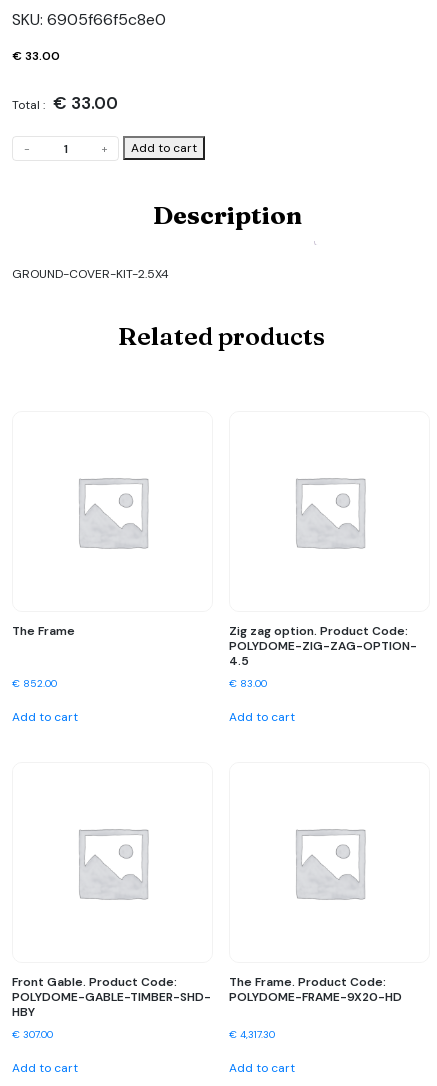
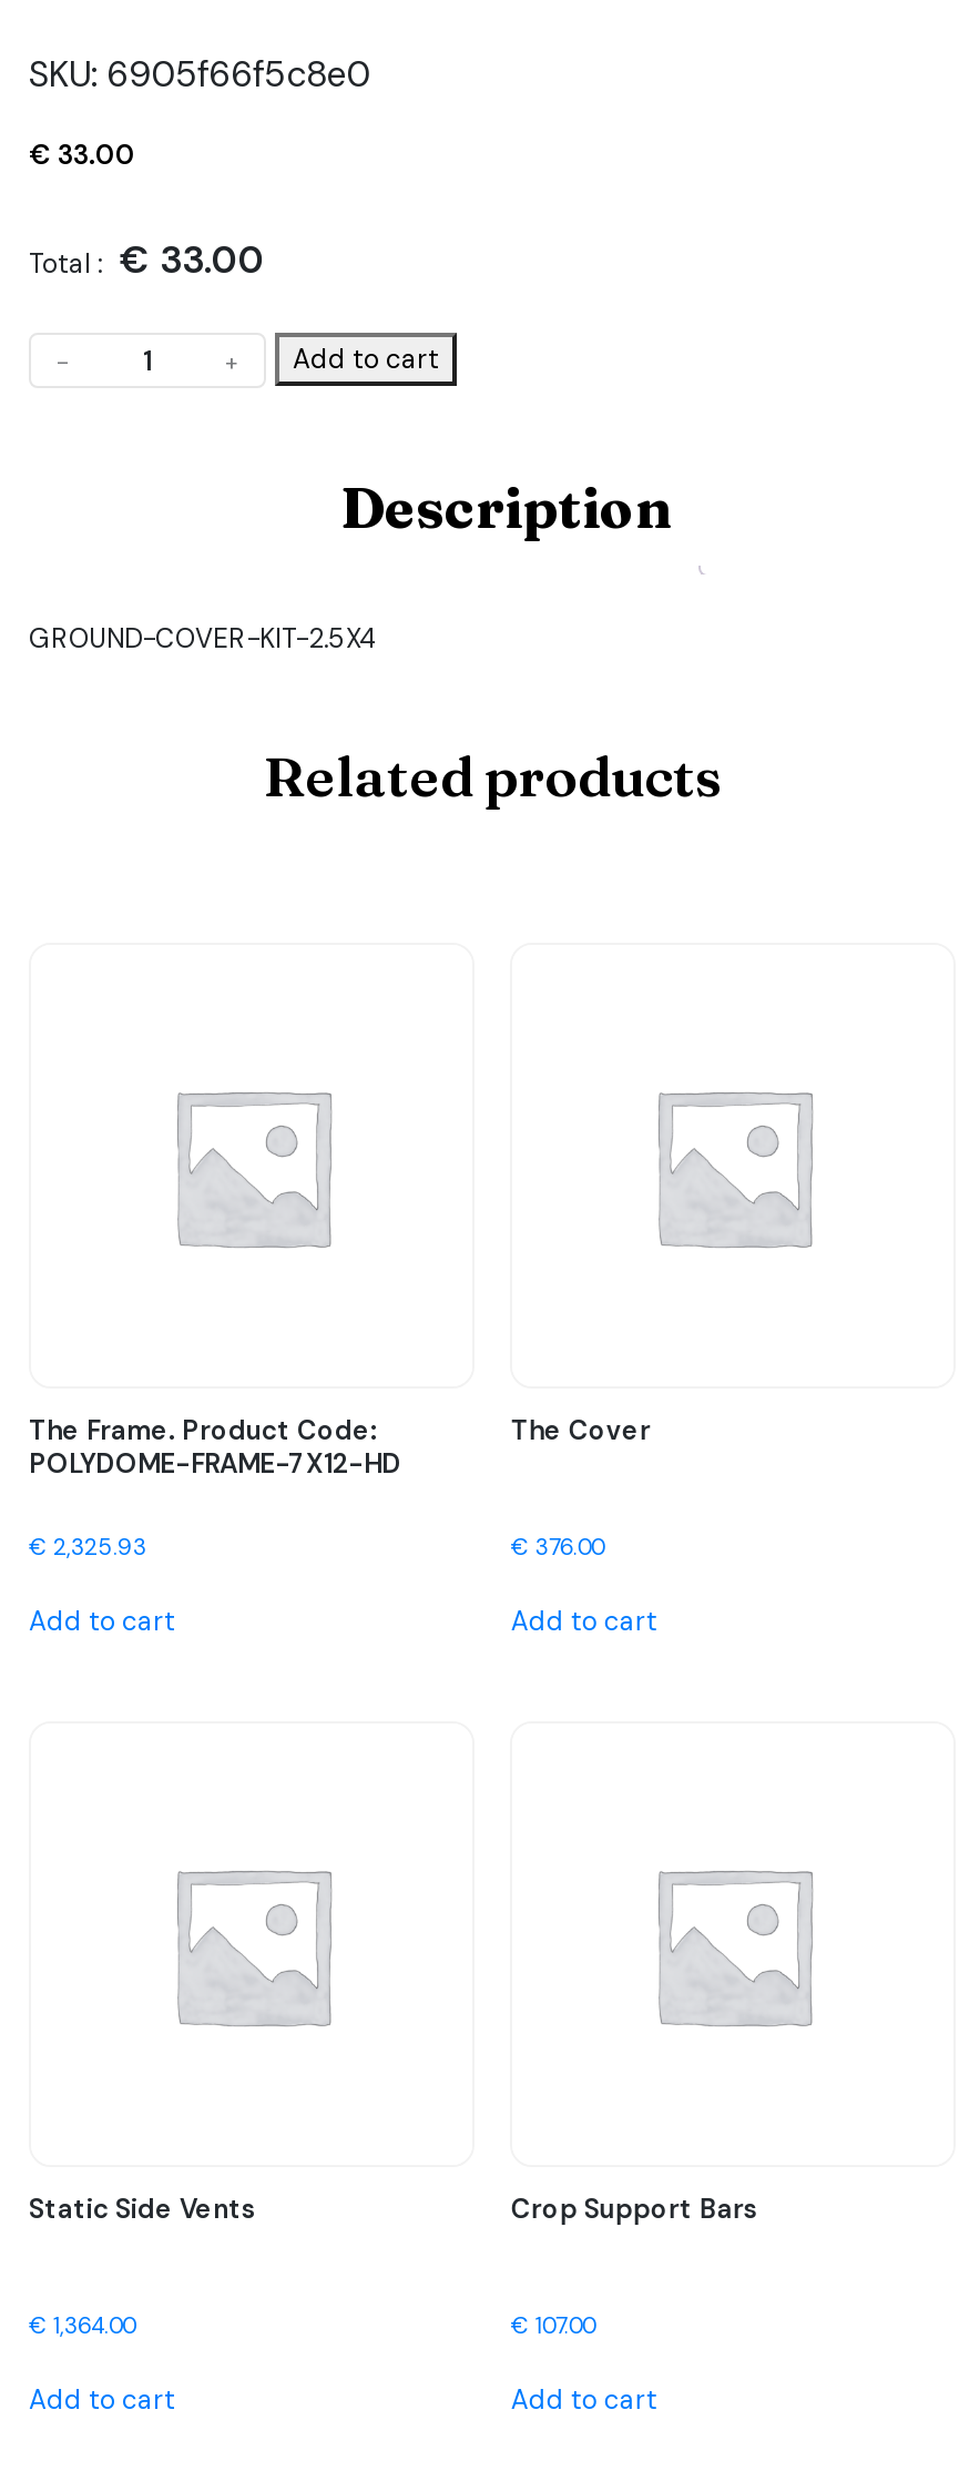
- The Frame
+ POLYDOME-FRAME-7X12-HD

- Zig zag option. Product Code:
- POLYDOME-ZIG-ZAG-OPTION-
- 4.5
+ The Cover

- €852.00
+ €2,325.93

- €83.00
+ €376.00

- Front Gable. Product Code:
- POLYDOME-GABLE-TIMBER-SHD-
- HBY
+ Static Side Vents

moved up: The Frame. Product Code:

- POLYDOME-FRAME-9X20-HD
+ Crop Support Bars

- €307.00
+ €1,364.00

- €4,317.30
+ €107.00
